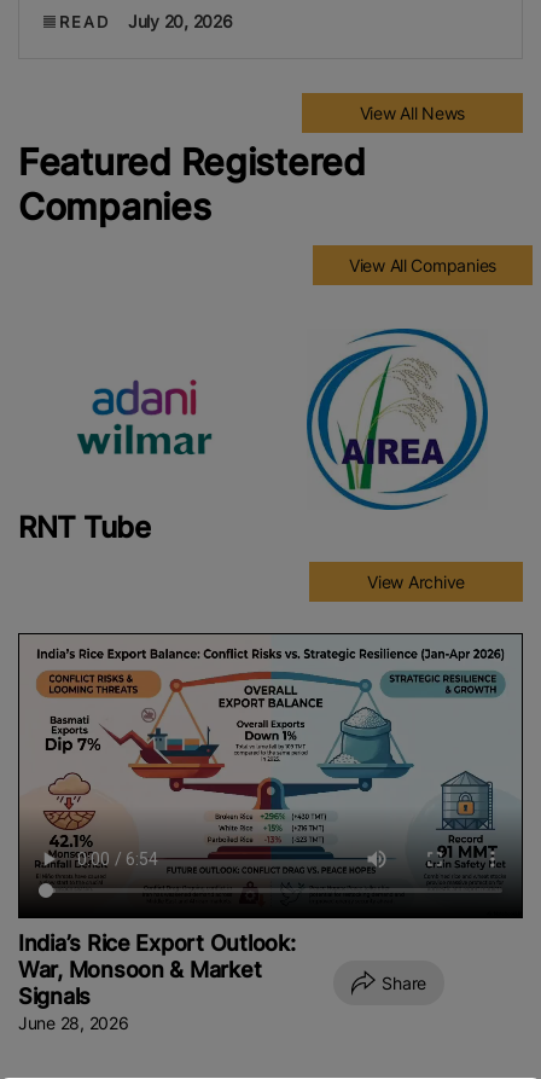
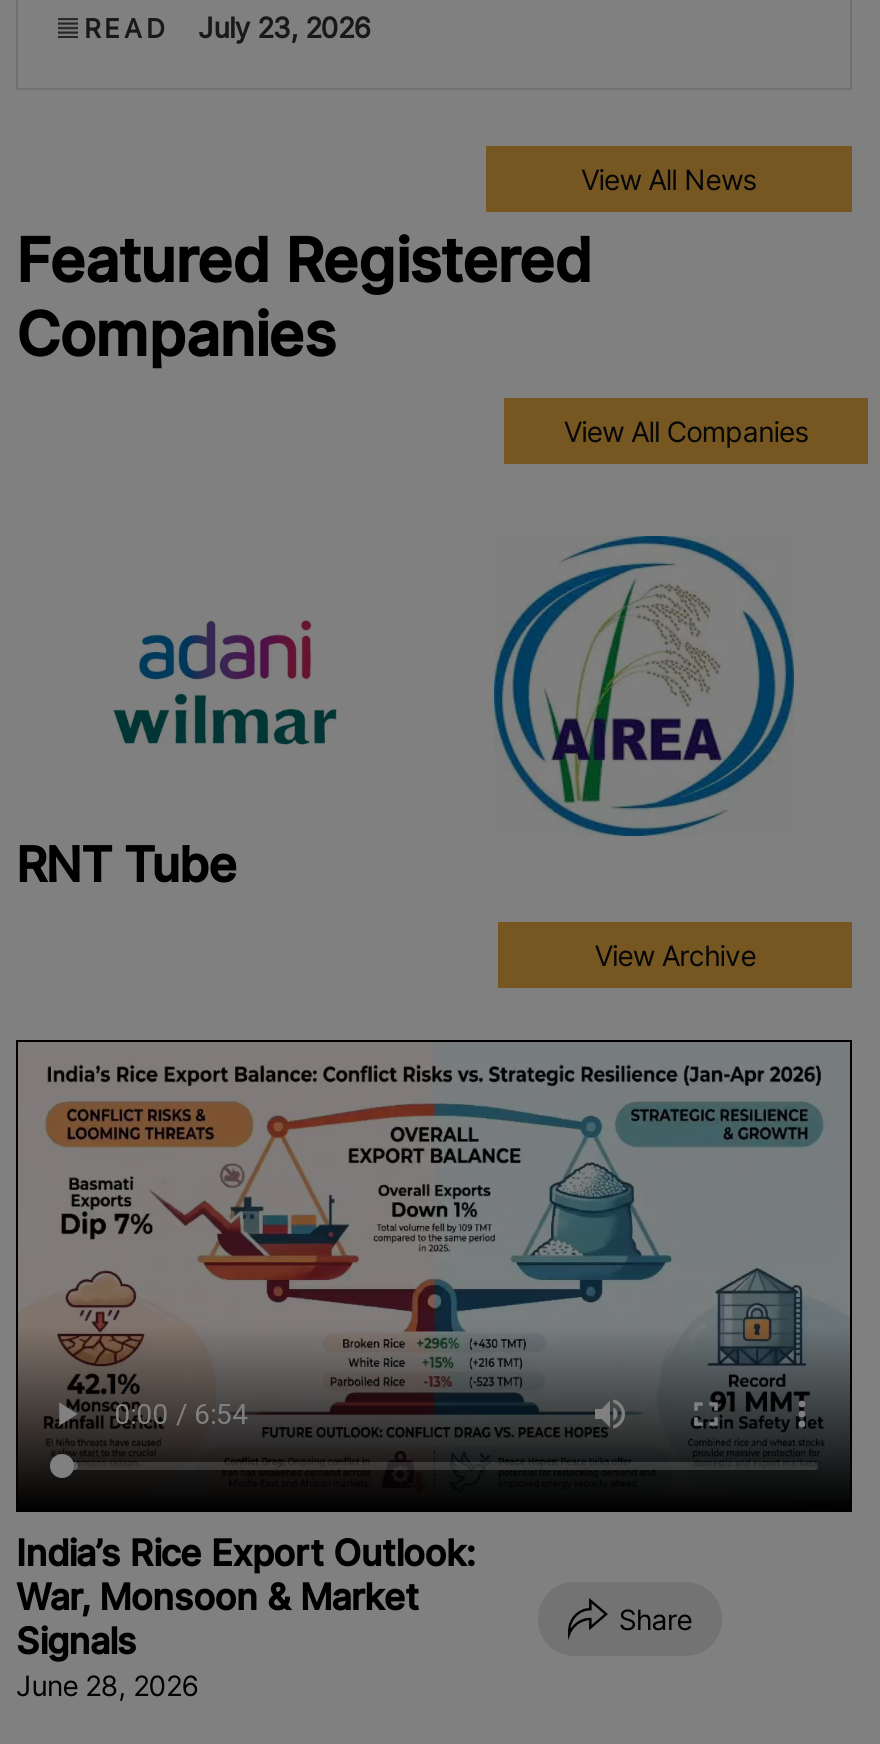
- READ July 20, 2026
+ READ July 23, 2026
